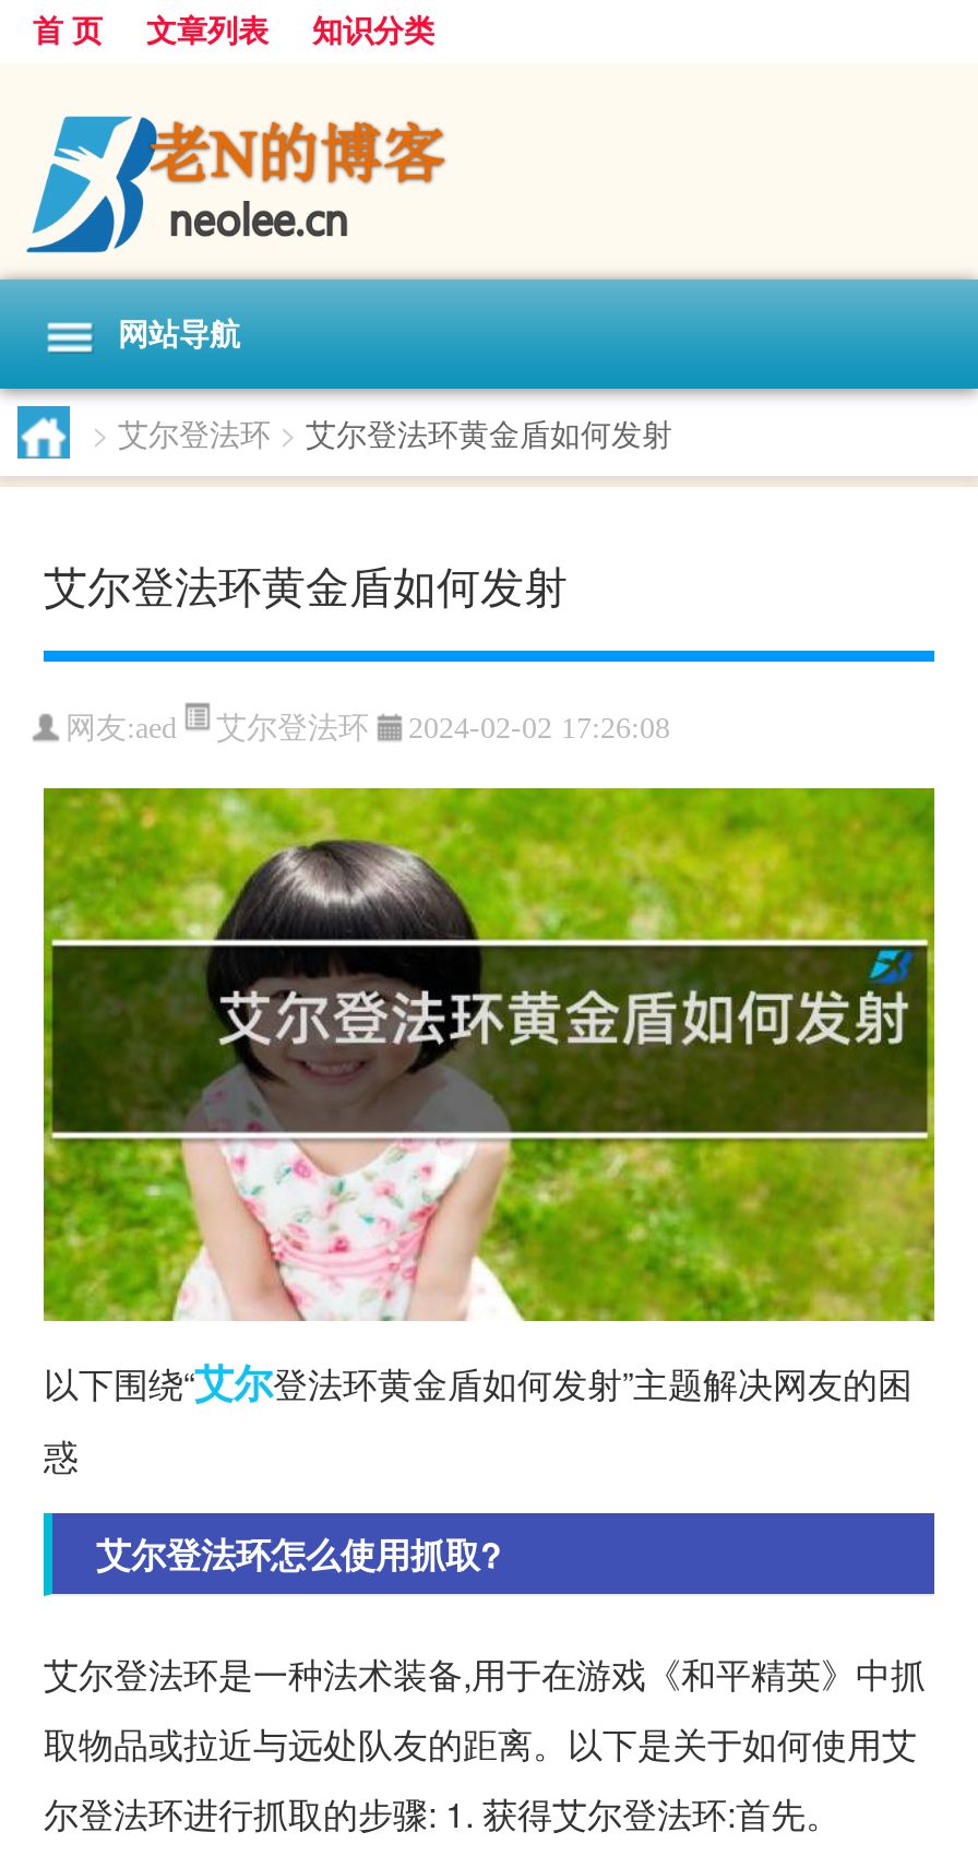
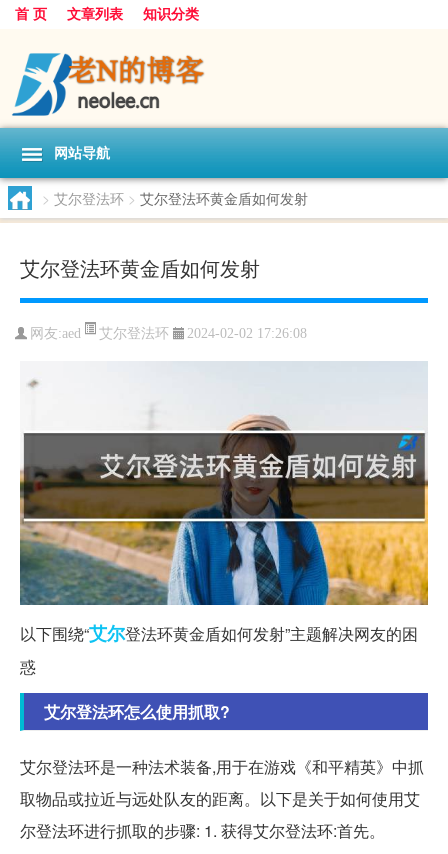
- [image]
+ [image]
